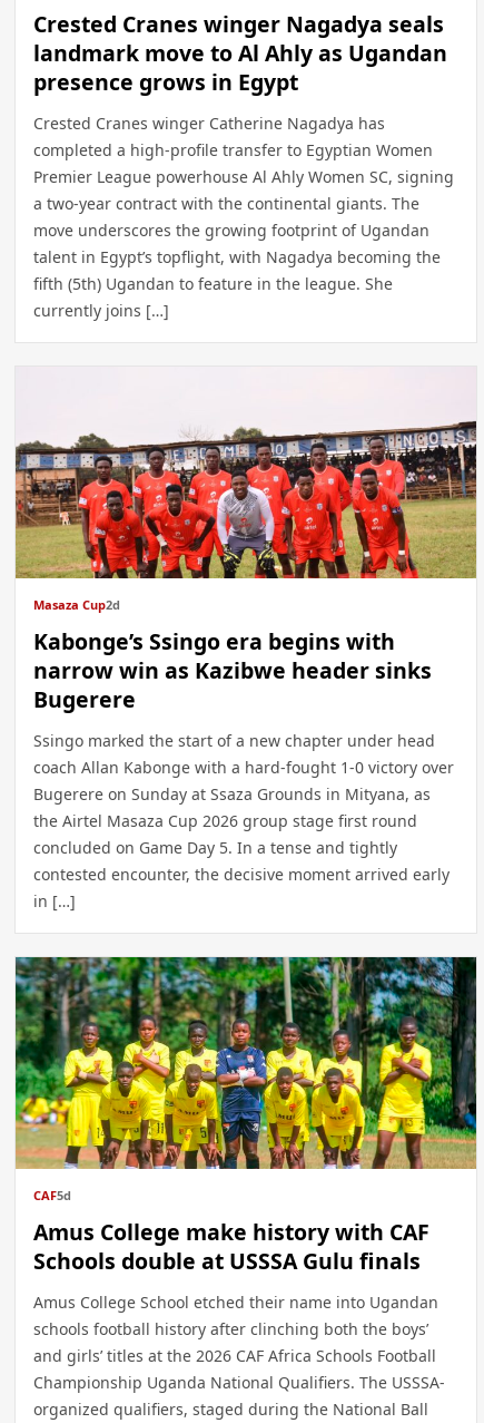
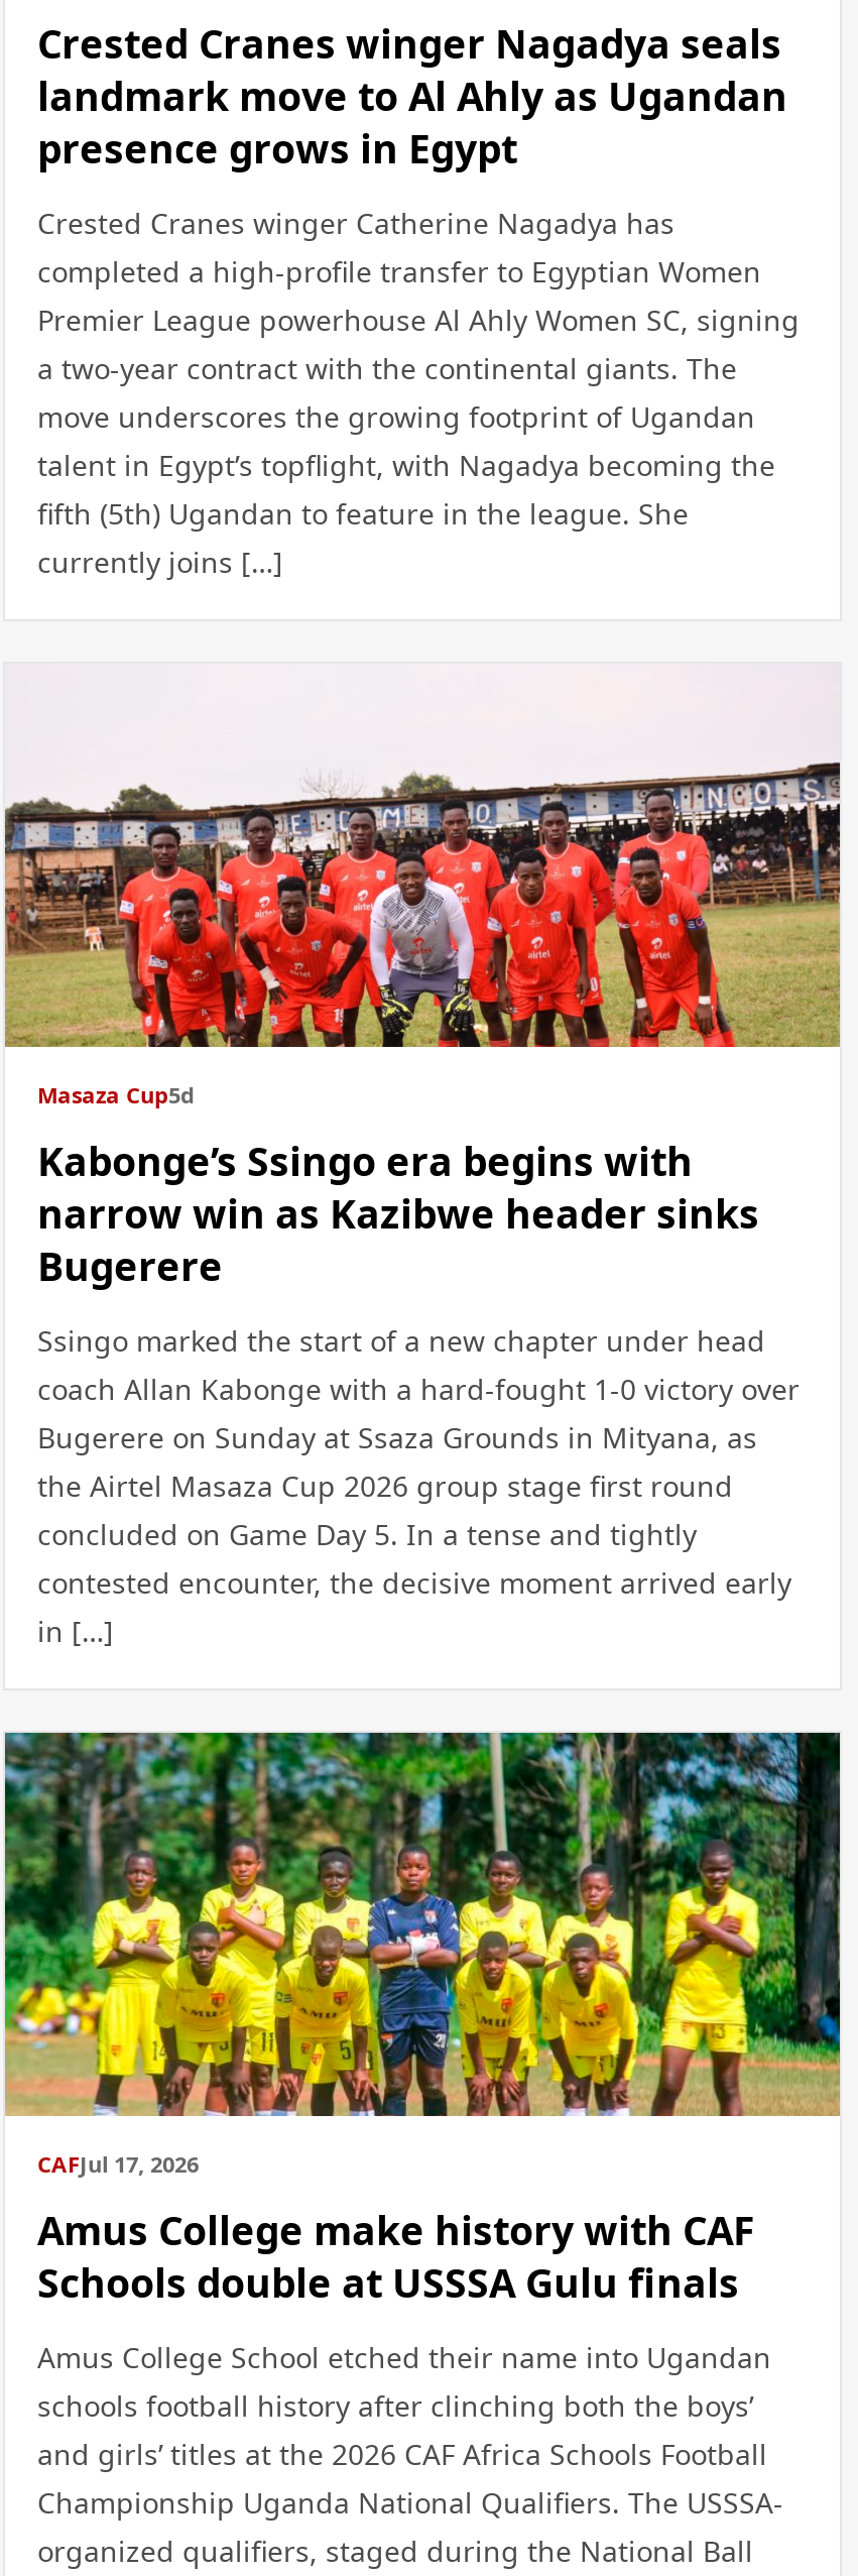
- Masaza Cup2d
+ Masaza Cup5d

- CAF5d
+ CAFJul 17, 2026
